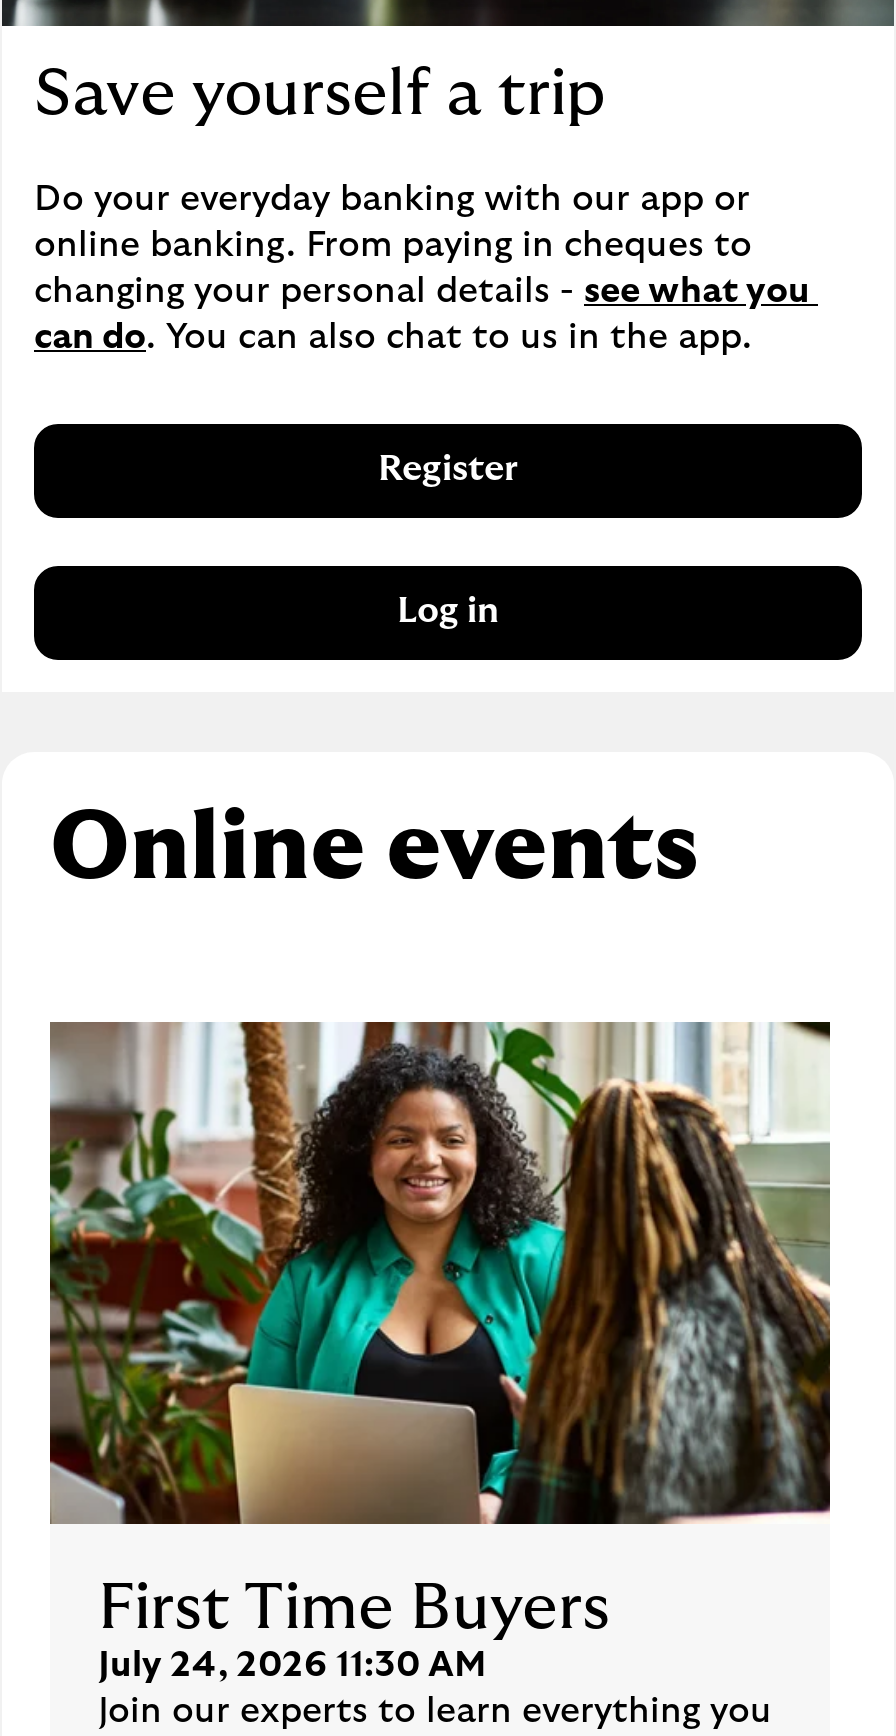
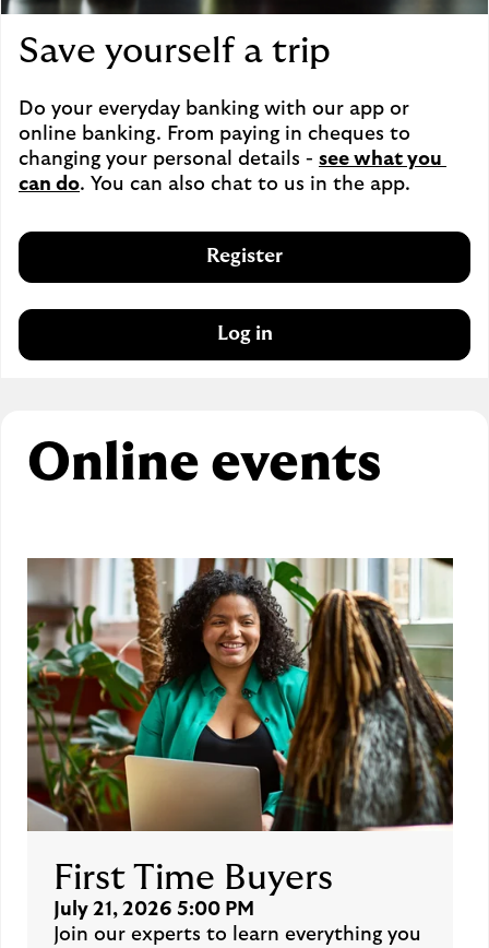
- July 24, 2026 11:30 AM
+ July 21, 2026 5:00 PM
